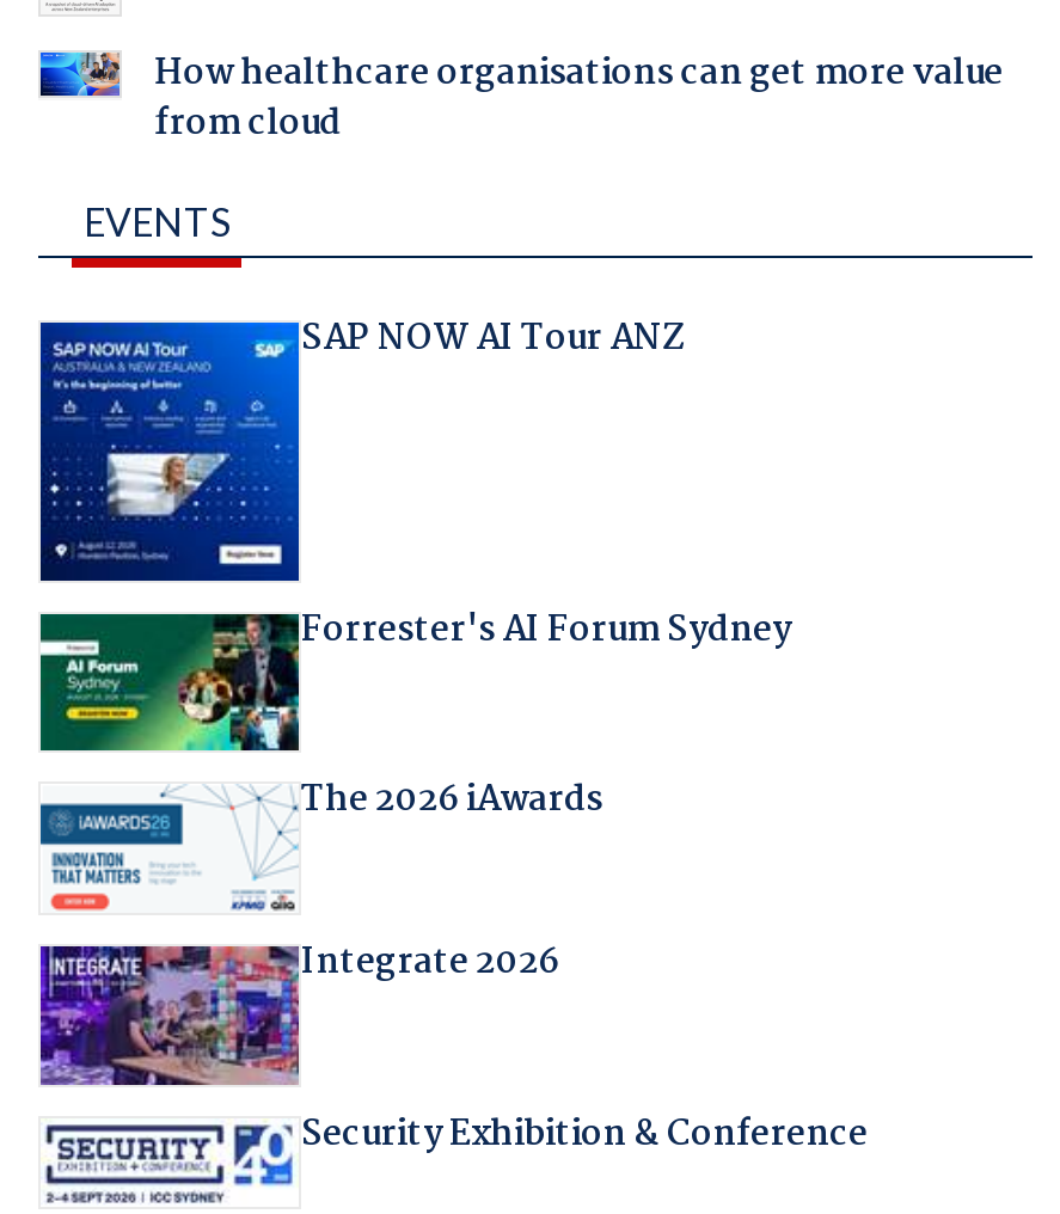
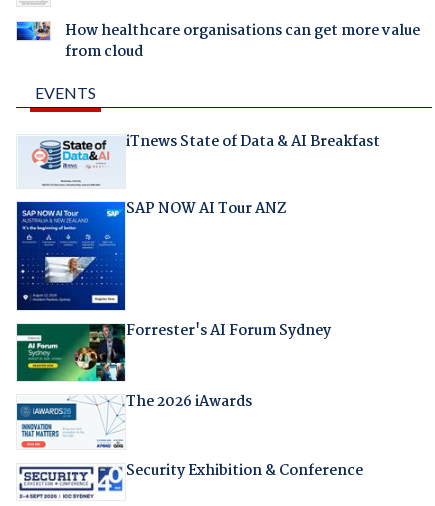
+ [image]
+ iTnews State of Data & AI Breakfast

moved down: [image] | SAP NOW AI Tour ANZ | Forrester's AI Forum Sydney | The 2026 iAwards

moved down: [image]

- [image]
- Integrate 2026
